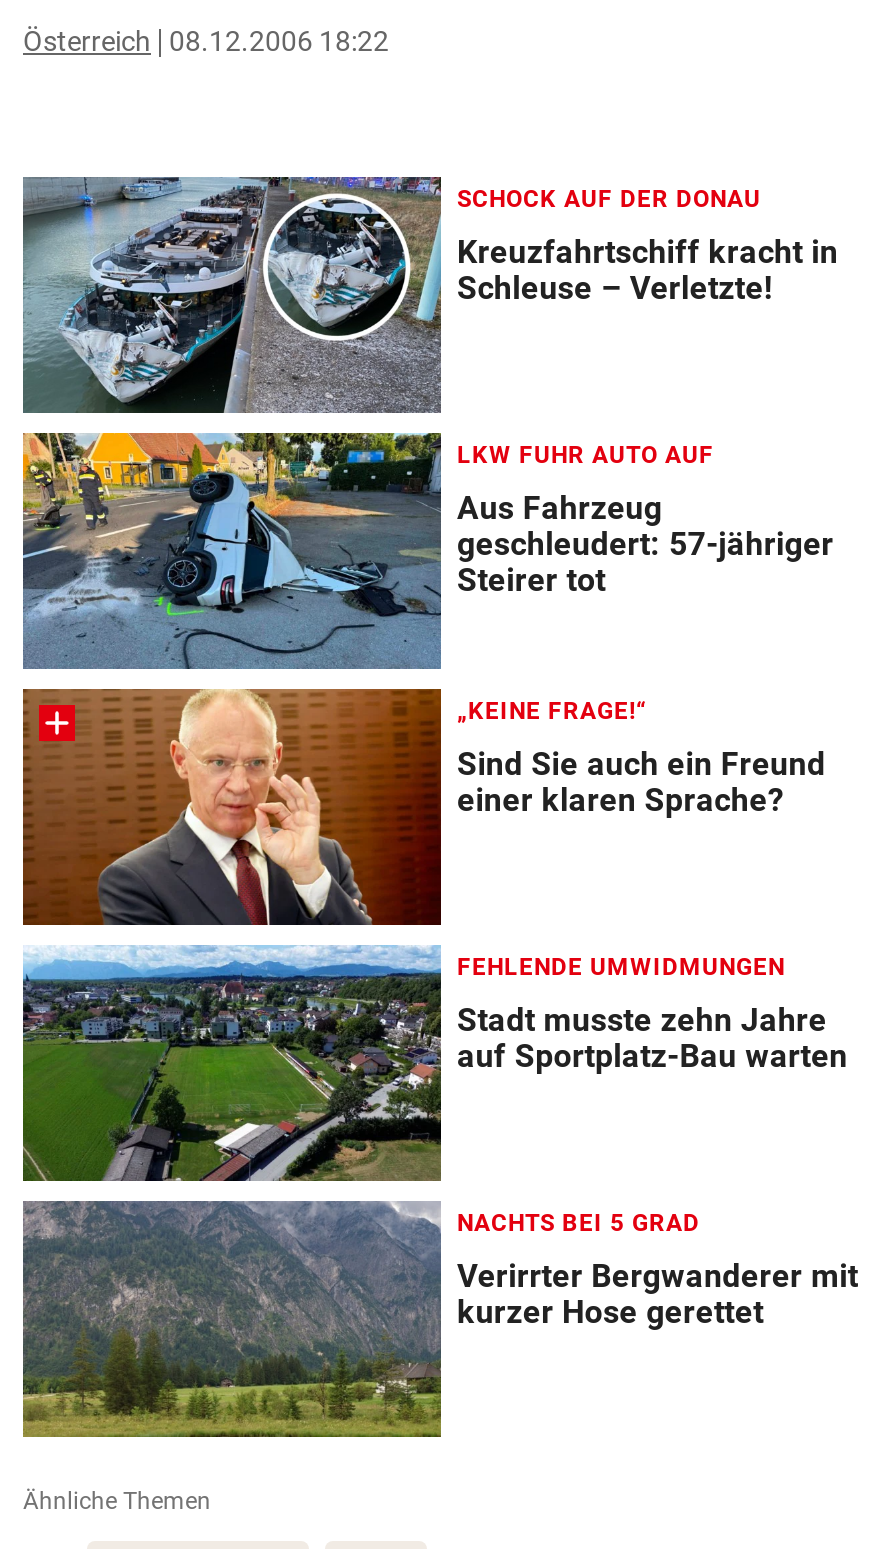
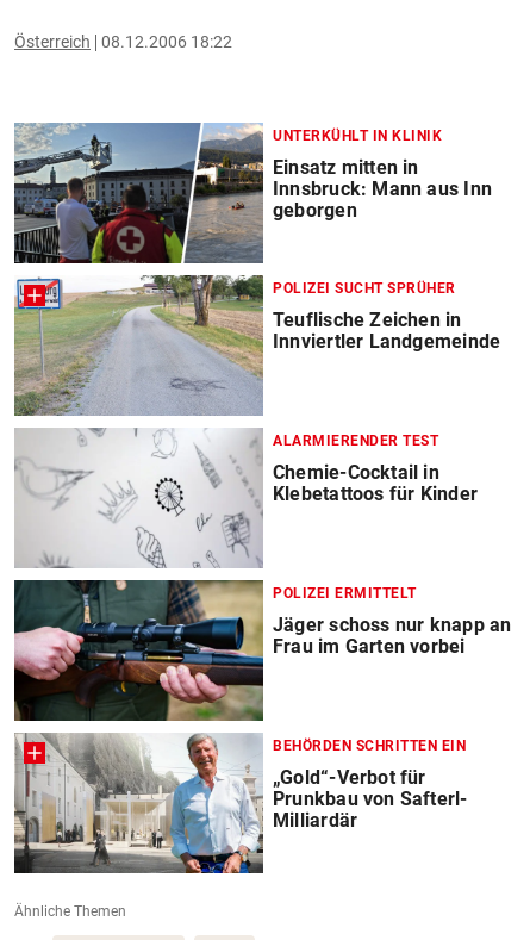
- [image]
- SCHOCK AUF DER DONAU
+ [image]
+ UNTERKÜHLT IN KLINIK

- Kreuzfahrtschiff kracht in
- Schleuse – Verletzte!
+ Einsatz mitten in
+ Innsbruck: Mann aus Inn
+ geborgen

- [image]
- LKW FUHR AUTO AUF
+ [image]
+ POLIZEI SUCHT SPRÜHER

- Aus Fahrzeug
- geschleudert: 57-jähriger
- Steirer tot
+ Teuflische Zeichen in
+ Innviertler Landgemeinde

- [image]
- „KEINE FRAGE!“
+ [image]
+ ALARMIERENDER TEST

- Sind Sie auch ein Freund
- einer klaren Sprache?
+ Chemie-Cocktail in
+ Klebetattoos für Kinder

- [image]
- FEHLENDE UMWIDMUNGEN
+ [image]
+ POLIZEI ERMITTELT

- Stadt musste zehn Jahre
- auf Sportplatz-Bau warten
+ Jäger schoss nur knapp an
+ Frau im Garten vorbei

- [image]
- NACHTS BEI 5 GRAD
+ [image]
+ BEHÖRDEN SCHRITTEN EIN

- Verirrter Bergwanderer mit
- kurzer Hose gerettet
+ „Gold“-Verbot für
+ Prunkbau von Safterl-
+ Milliardär
